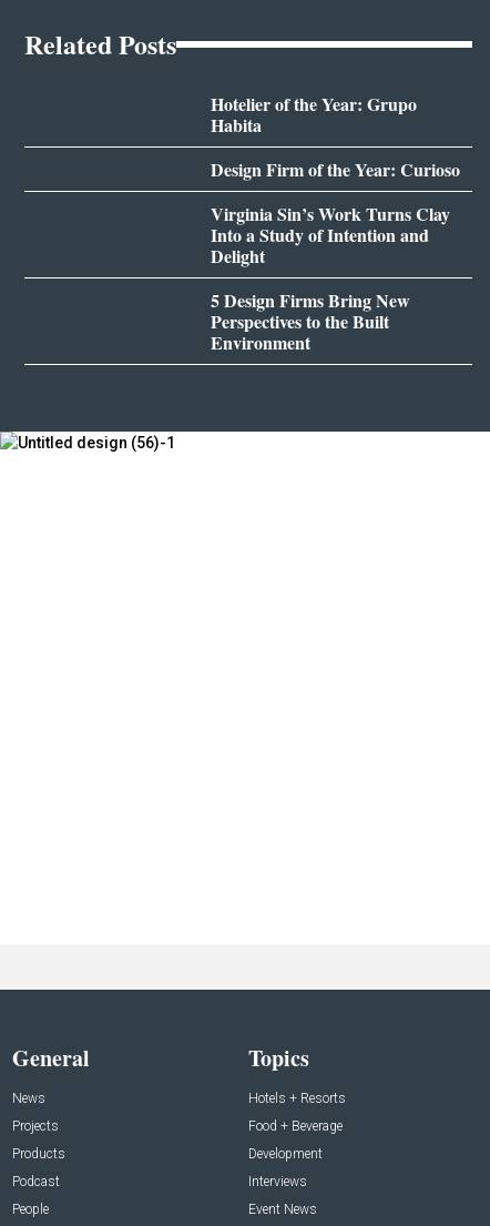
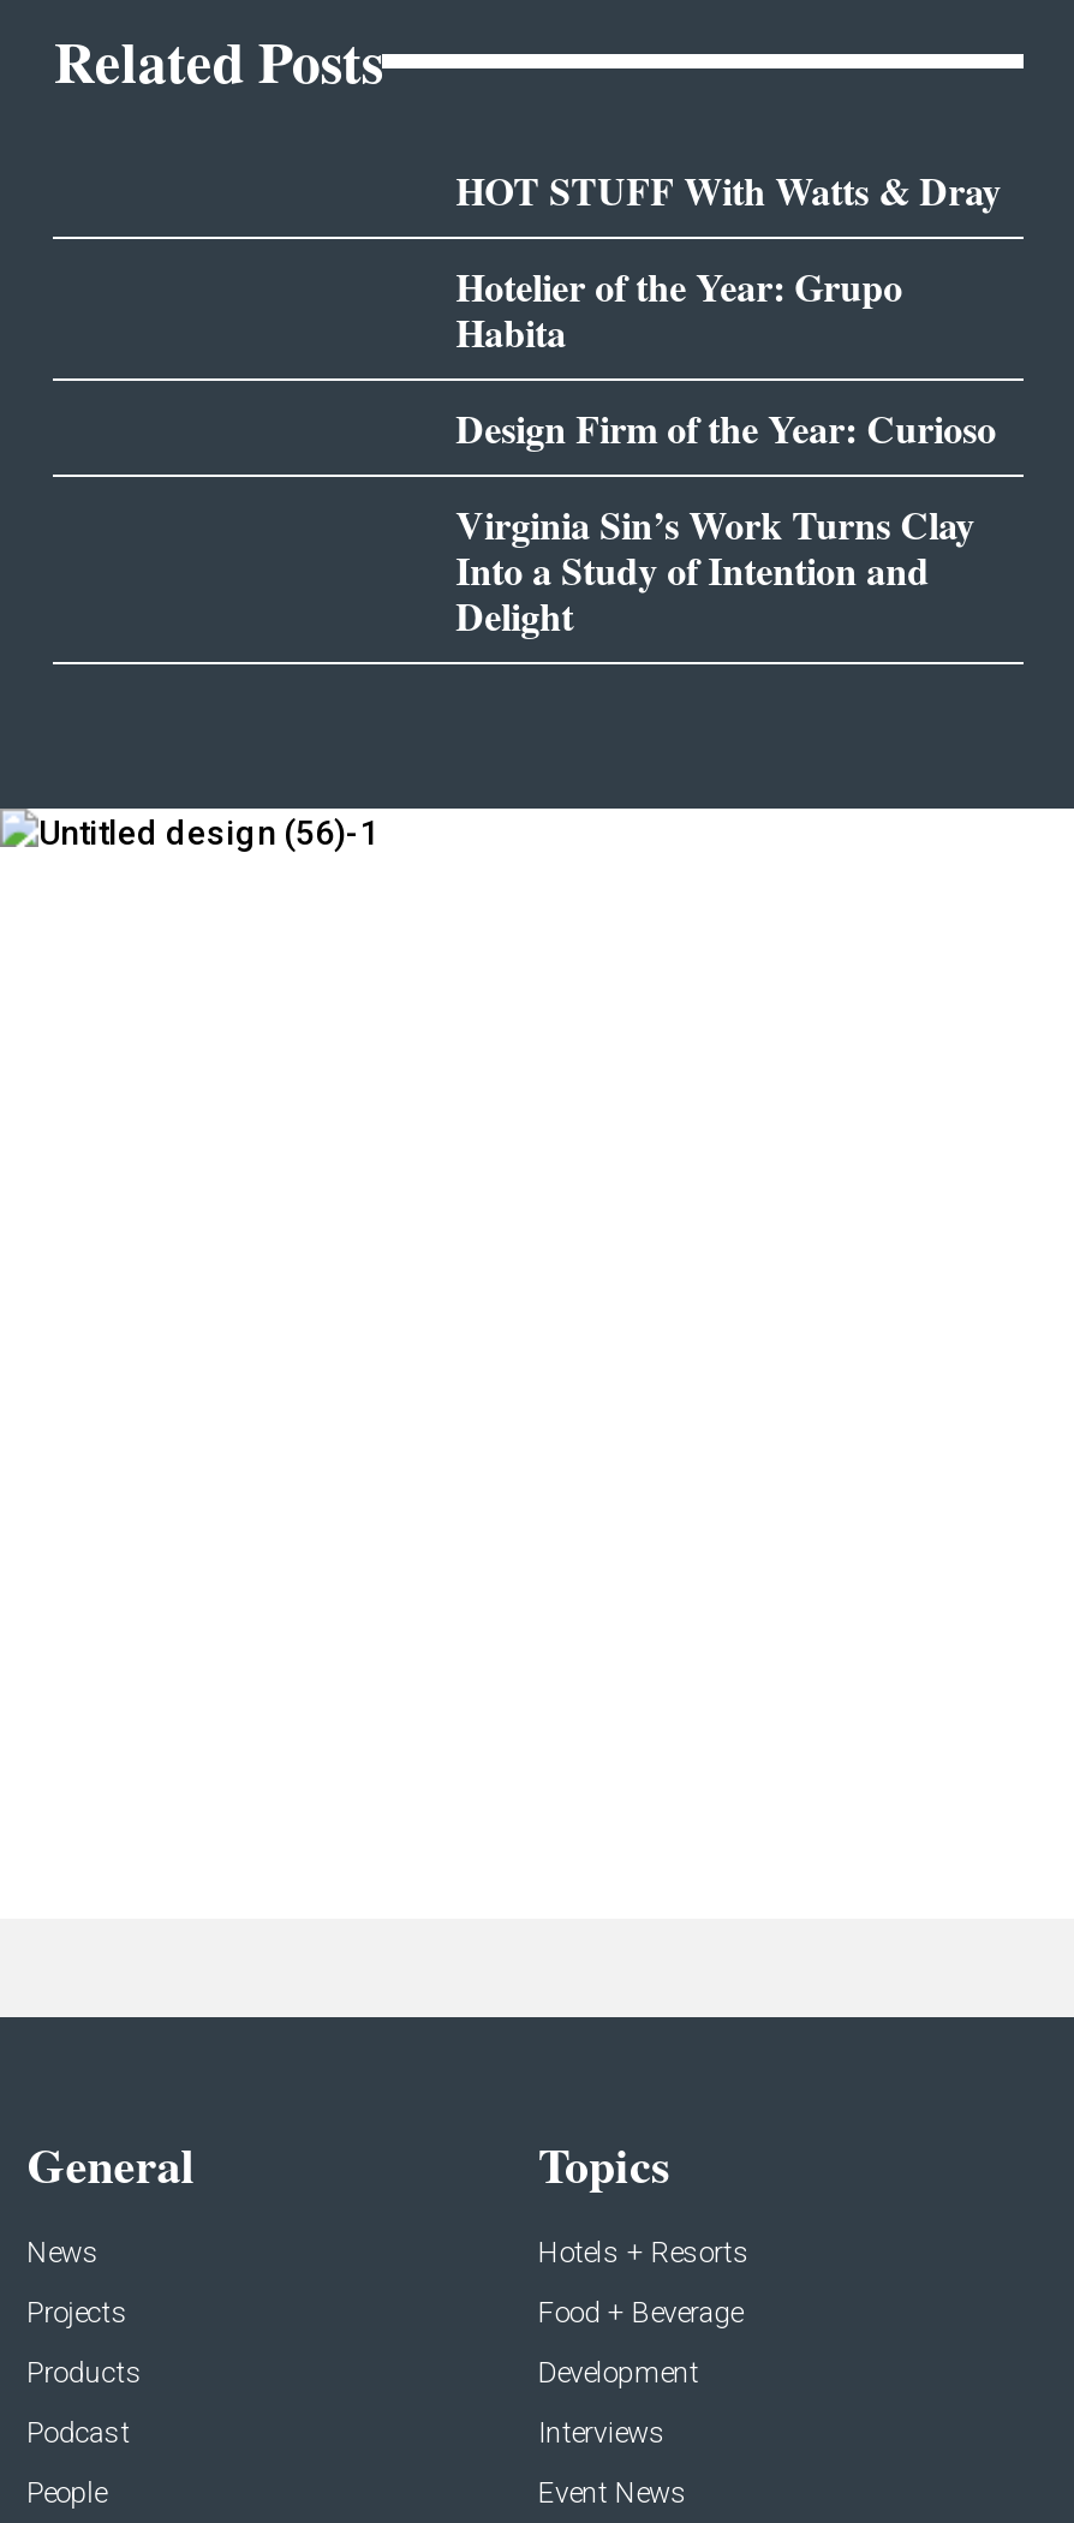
+ HOT STUFF With Watts & Dray

moved down: Hotelier of the Year: Grupo | Habita | Design Firm of the Year: Curioso | Virginia Sin’s Work Turns Clay | Into a Study of Intention and | Delight

- 5 Design Firms Bring New
- Perspectives to the Built
- Environment
